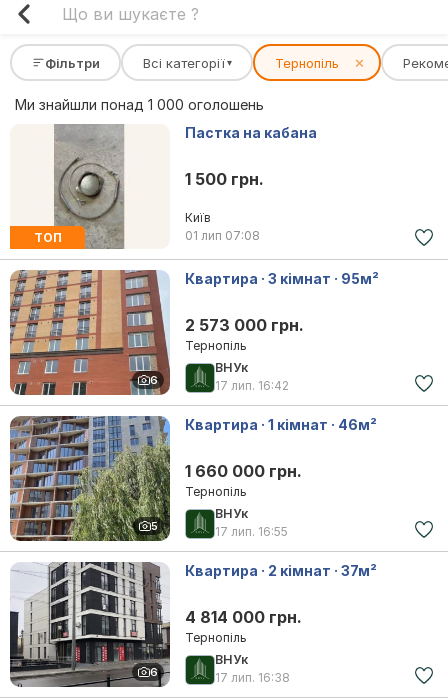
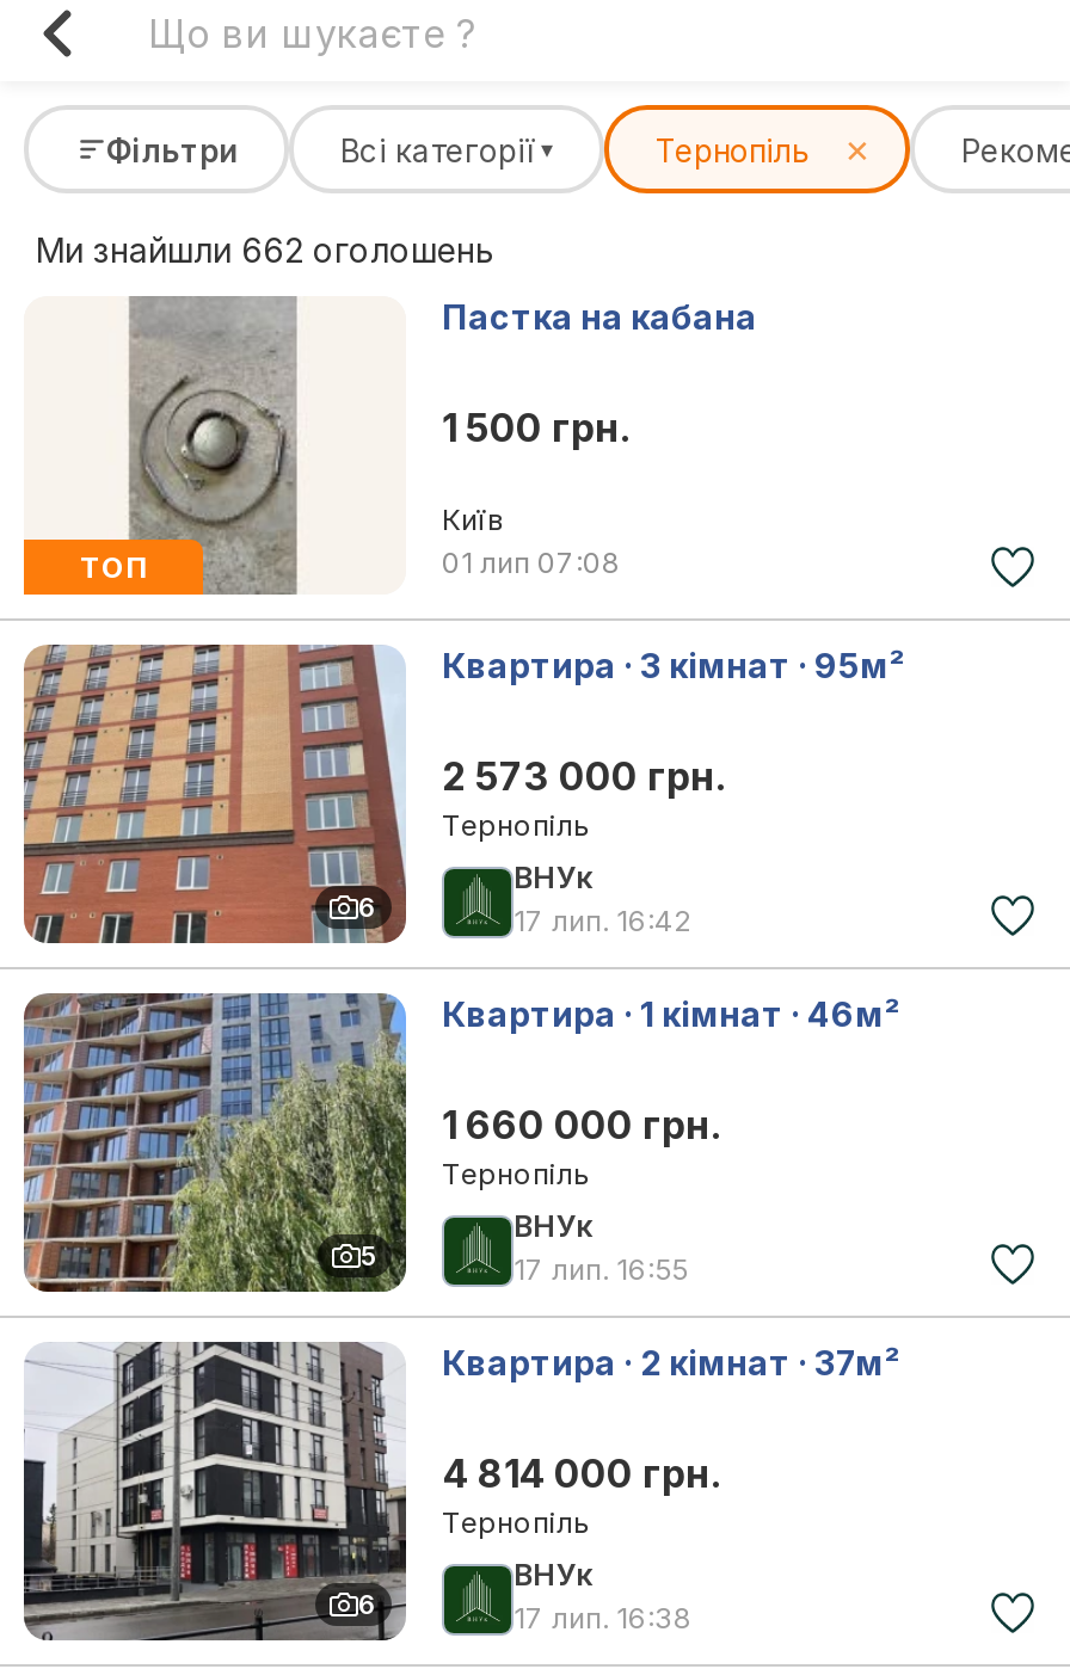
- Ми знайшли понад 1 000 оголошень
+ Ми знайшли 662 оголошень
